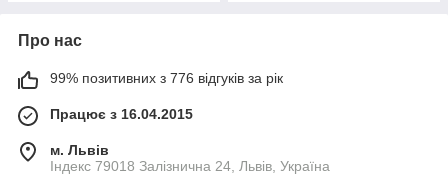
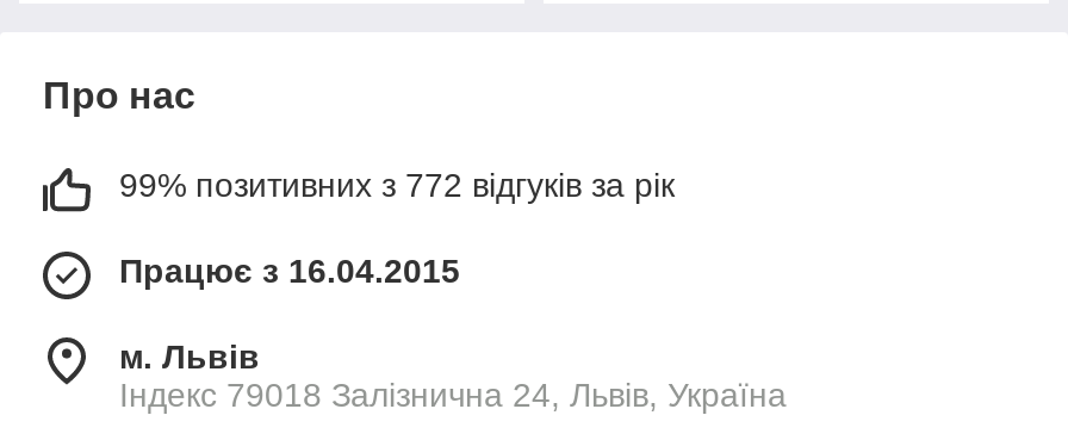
- 99% позитивних з 776 відгуків за рік
+ 99% позитивних з 772 відгуків за рік
